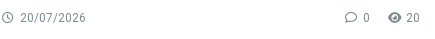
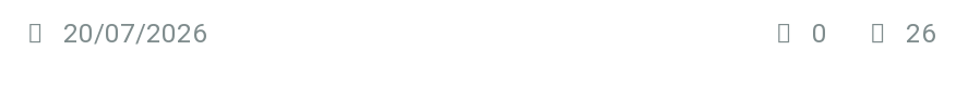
- 20
+ 26
